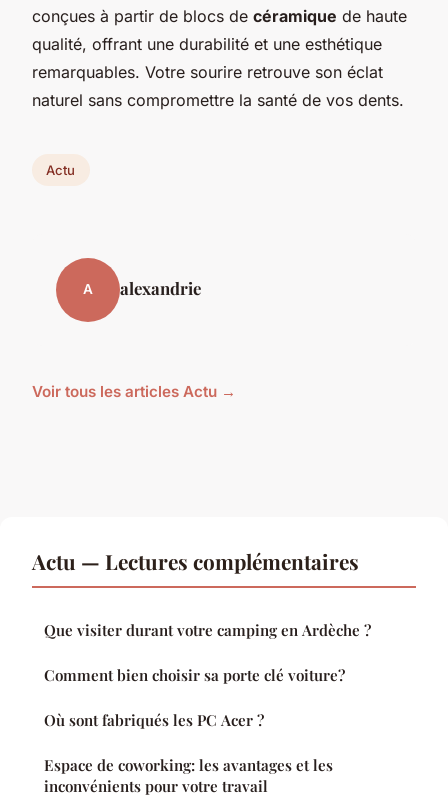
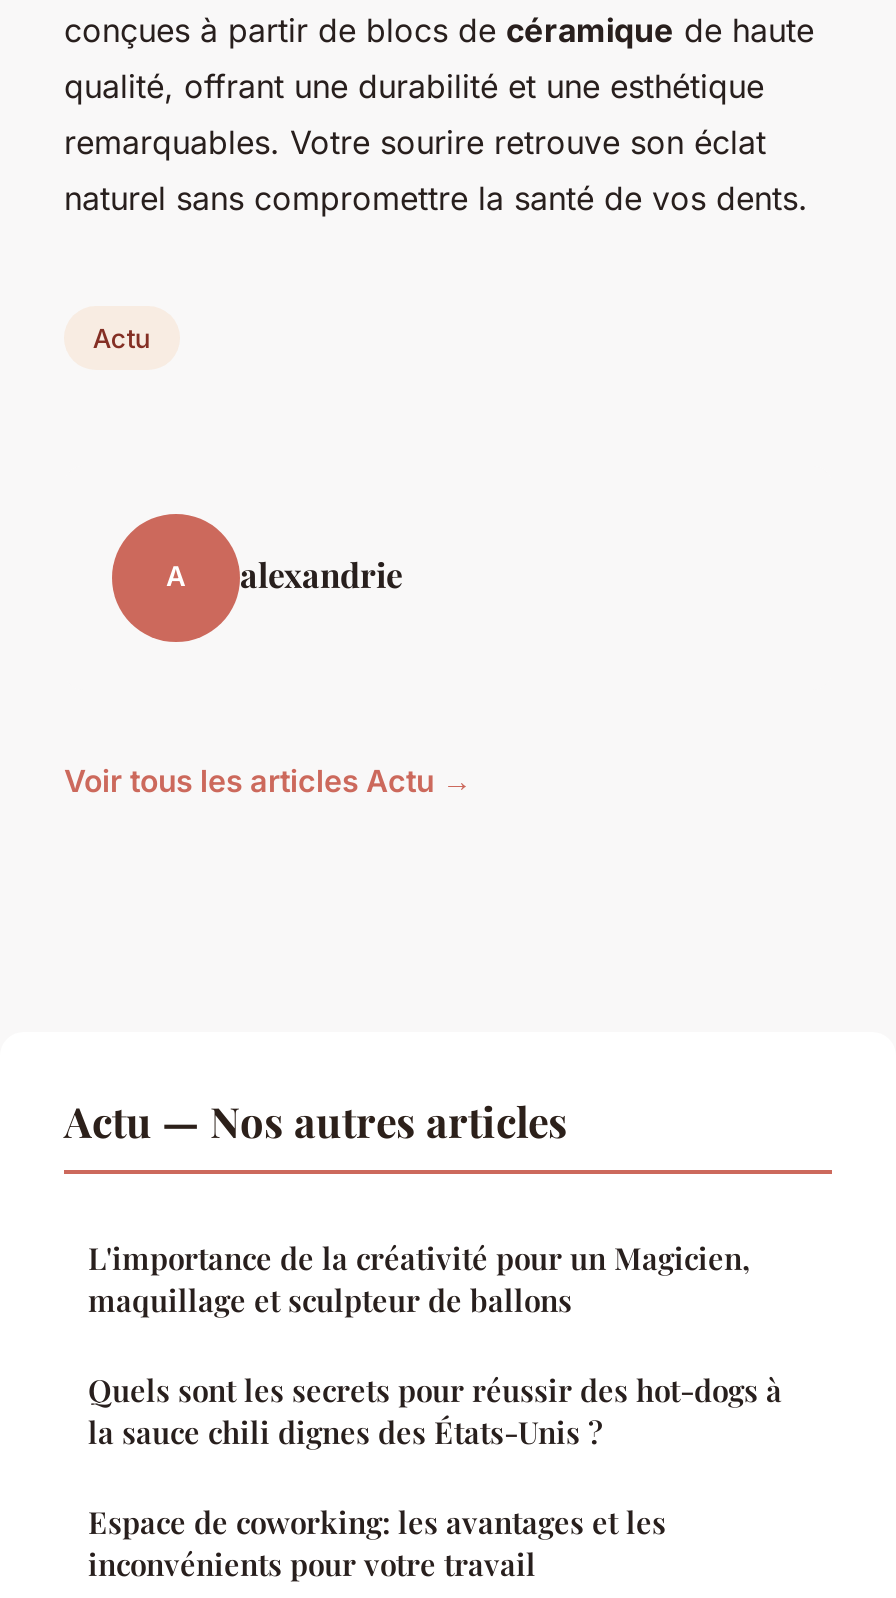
- Actu — Lectures complémentaires
- Que visiter durant votre camping en Ardèche ?
- Comment bien choisir sa porte clé voiture?
- Où sont fabriqués les PC Acer ?
+ Actu — Nos autres articles
+ L'importance de la créativité pour un Magicien,
+ maquillage et sculpteur de ballons
+ Quels sont les secrets pour réussir des hot-dogs à
+ la sauce chili dignes des États-Unis ?
